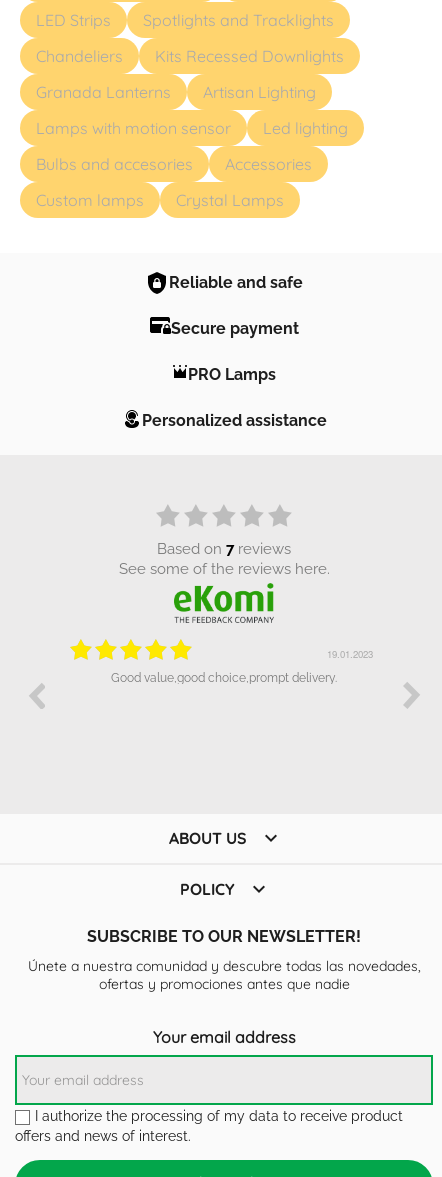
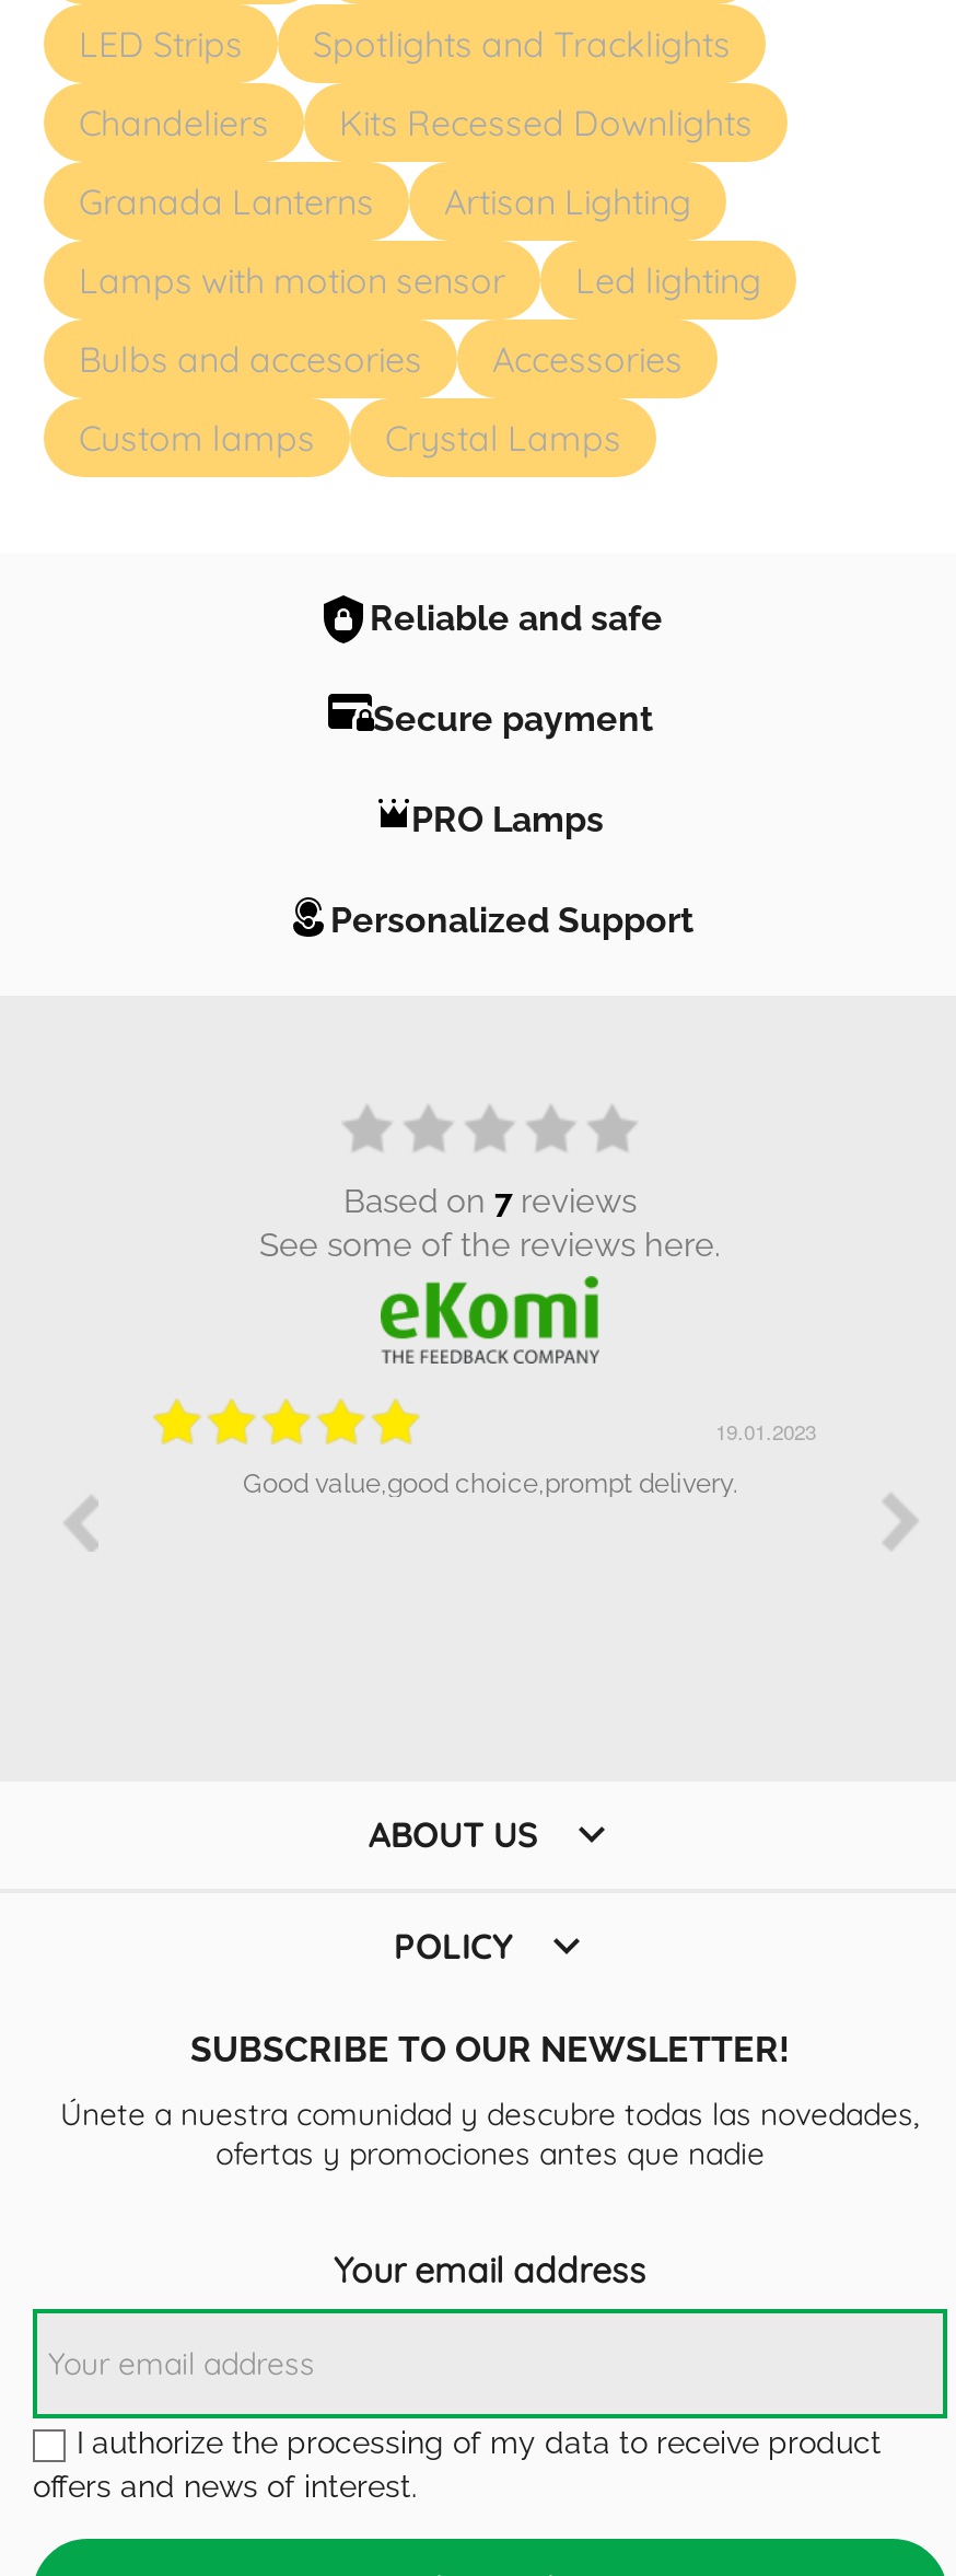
- Personalized assistance
+ Personalized Support
